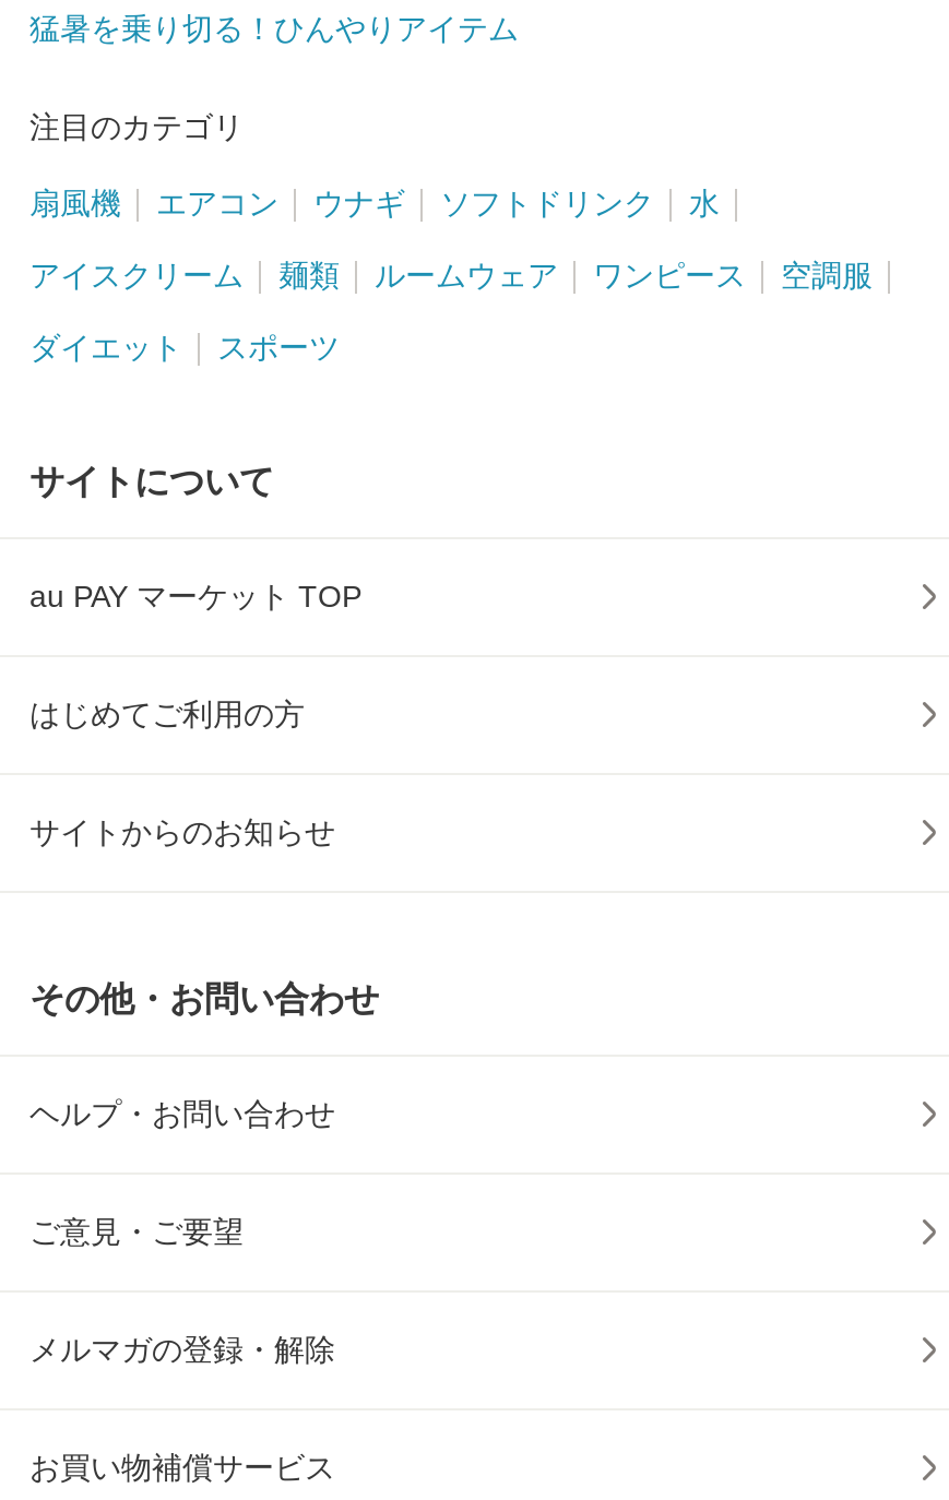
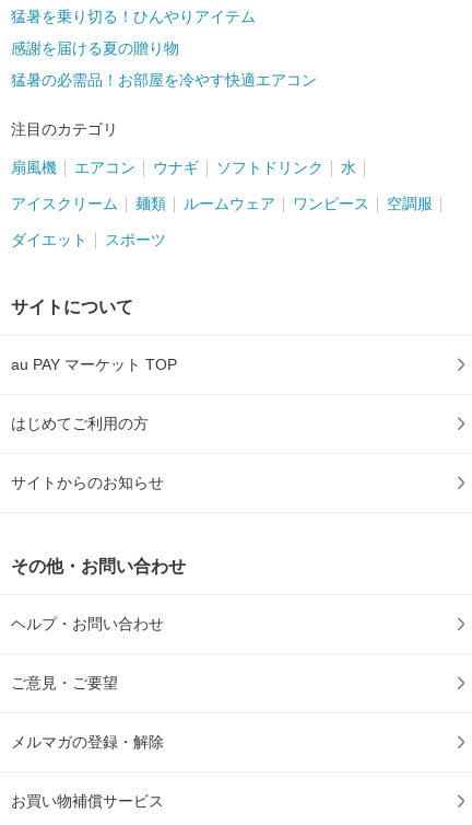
+ 感謝を届ける夏の贈り物
+ 猛暑の必需品！お部屋を冷やす快適エアコン
